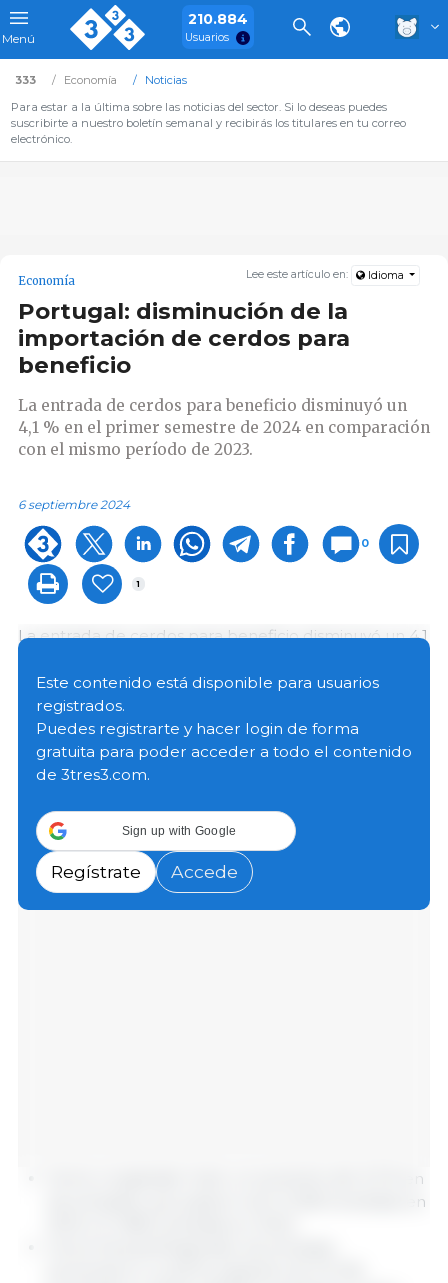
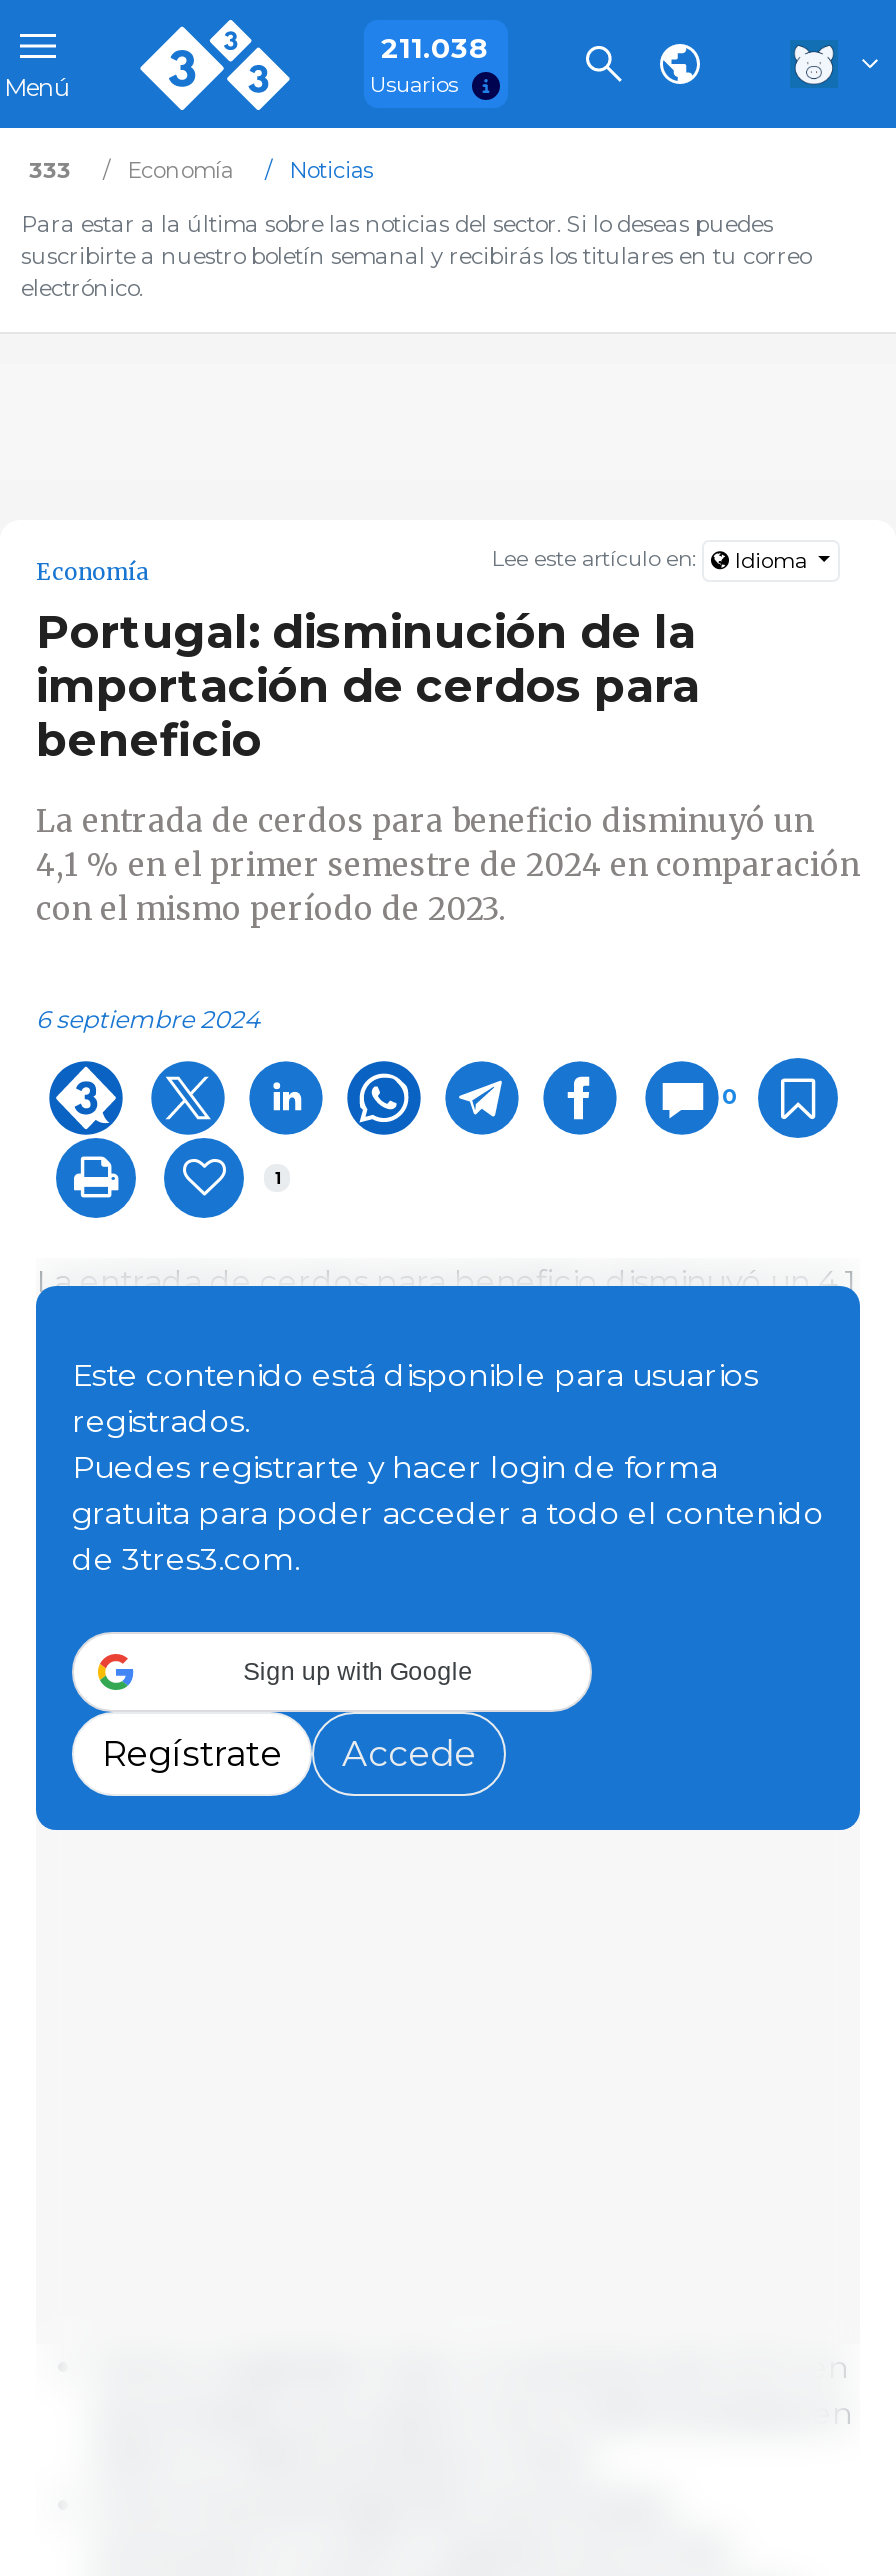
- 210.884
+ 211.038
